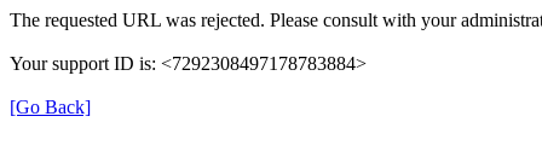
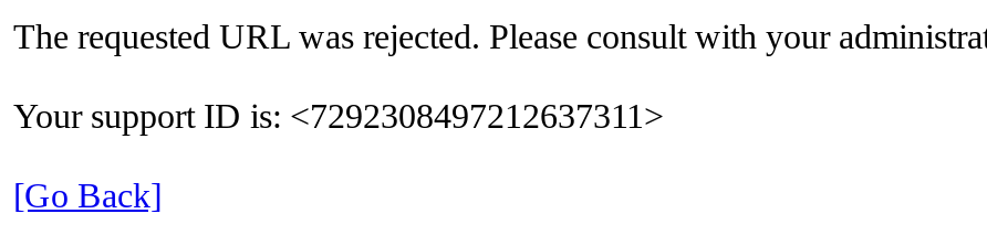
- Your support ID is: <7292308497178783884>
+ Your support ID is: <7292308497212637311>
